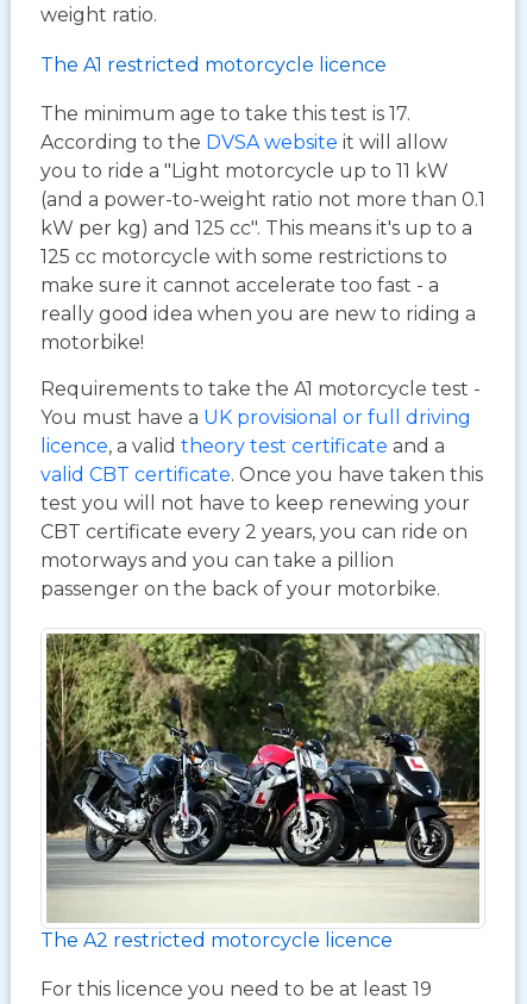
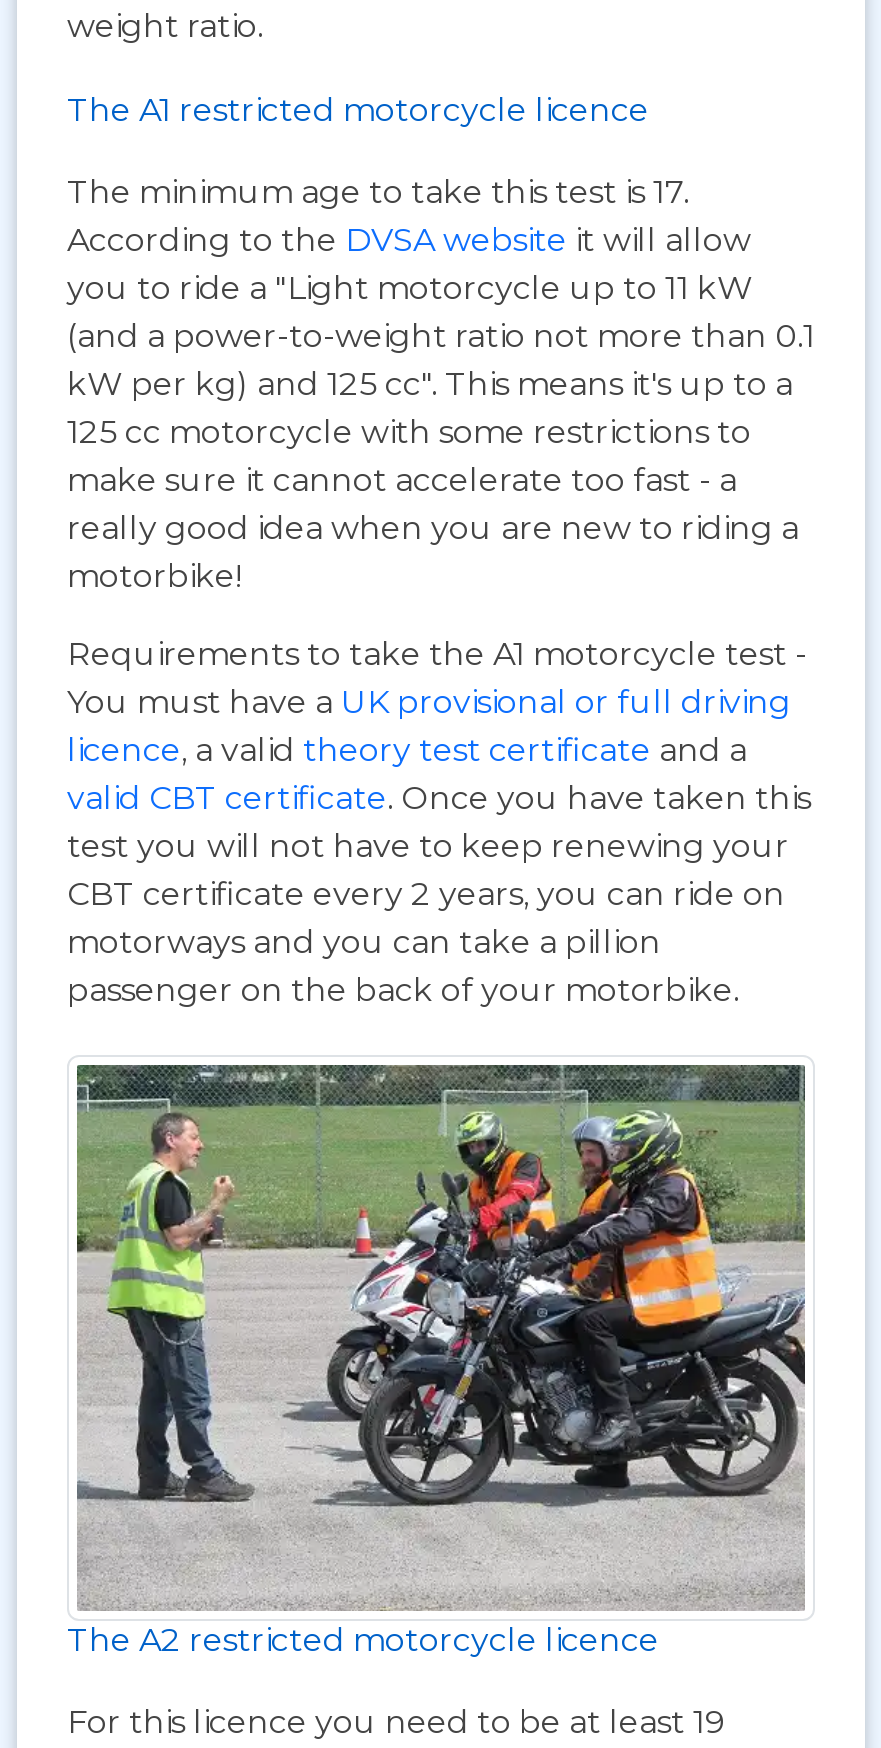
- [image]
+ [image]
